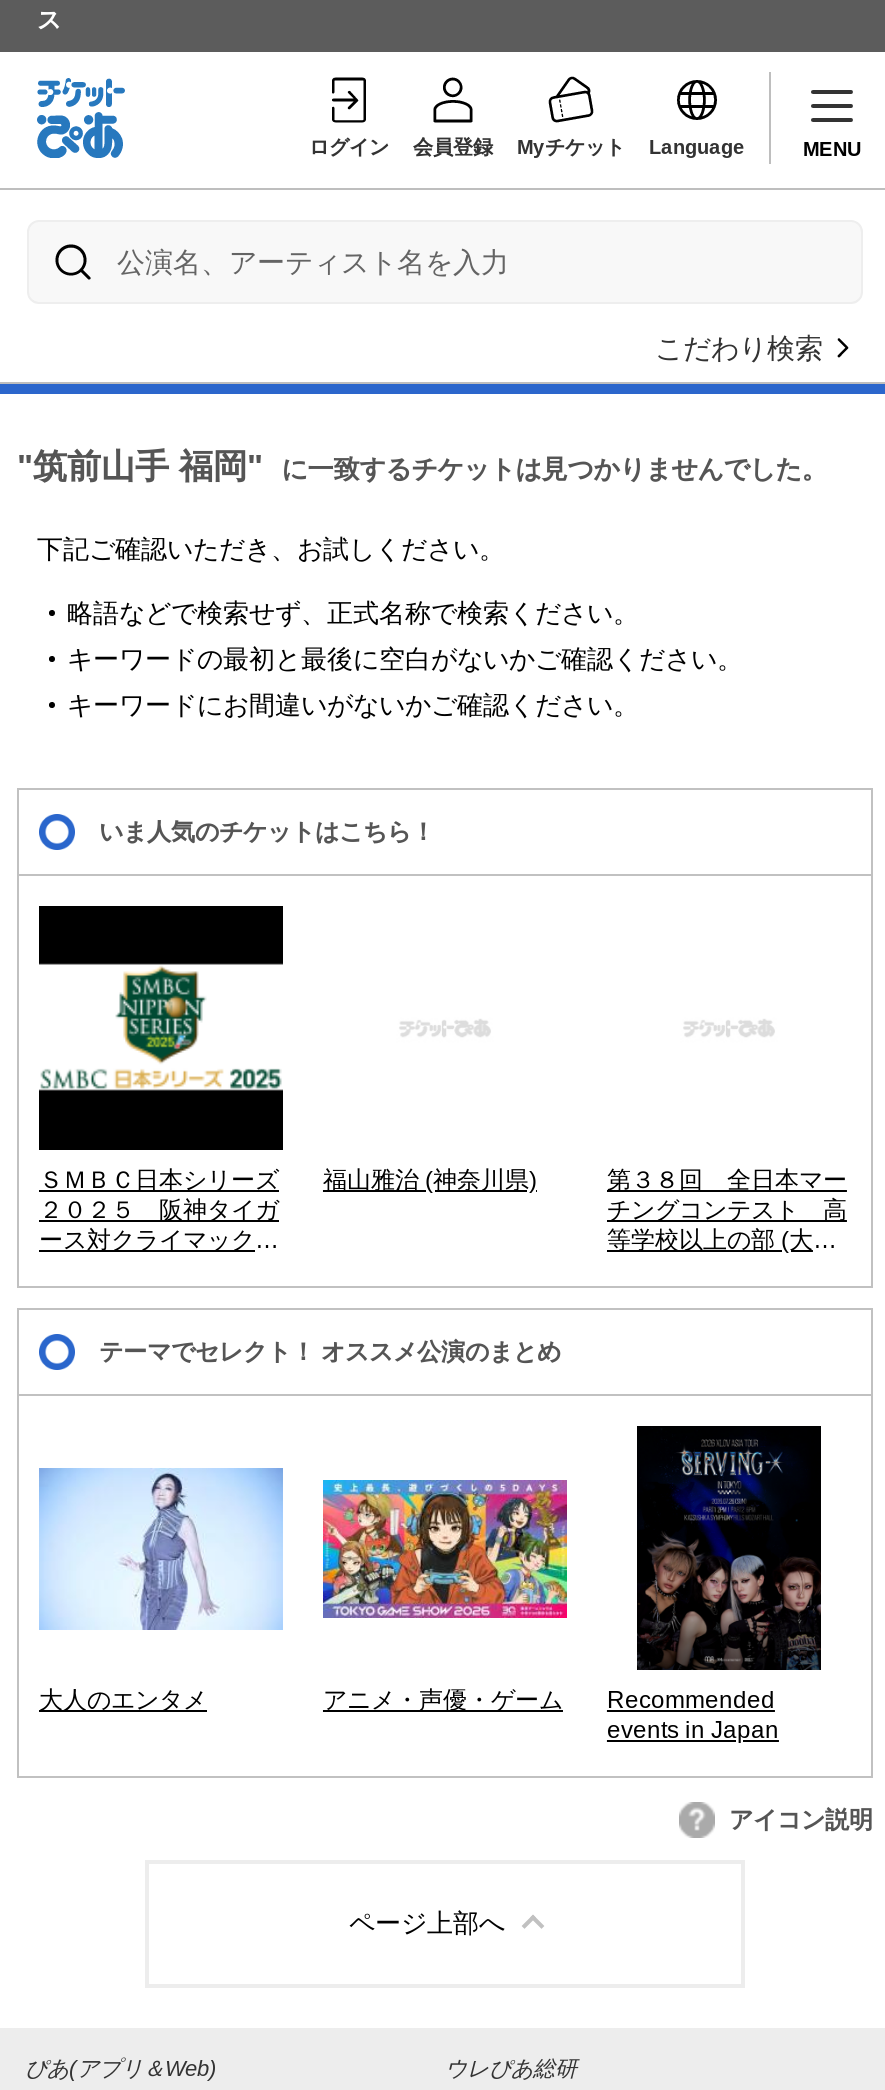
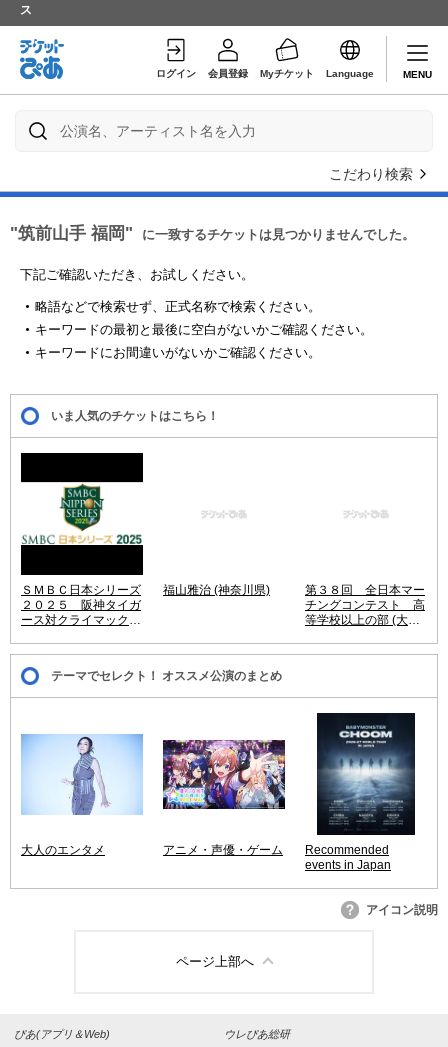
- [image]
+ [image]

- [image]
+ [image]
